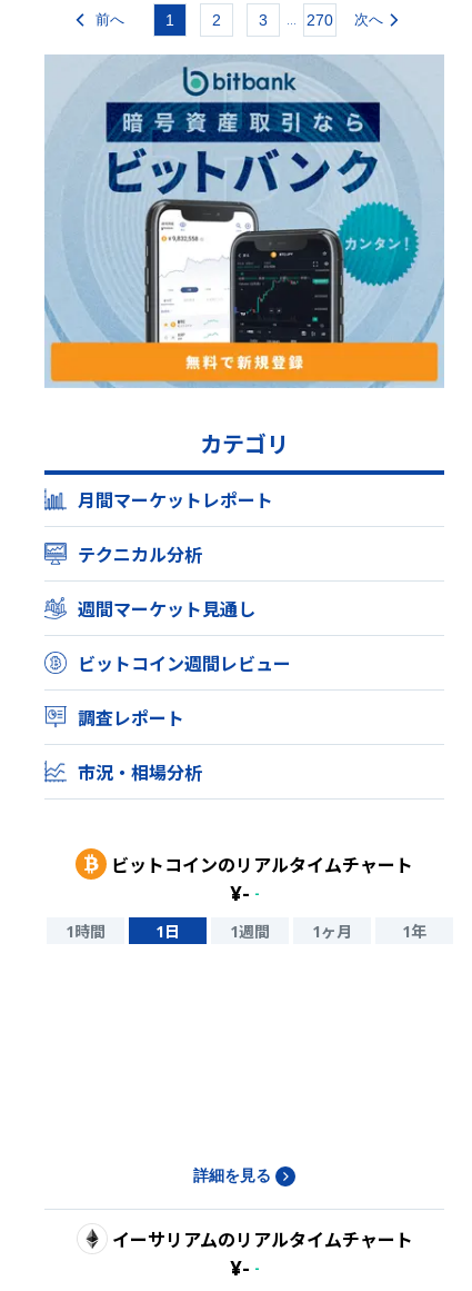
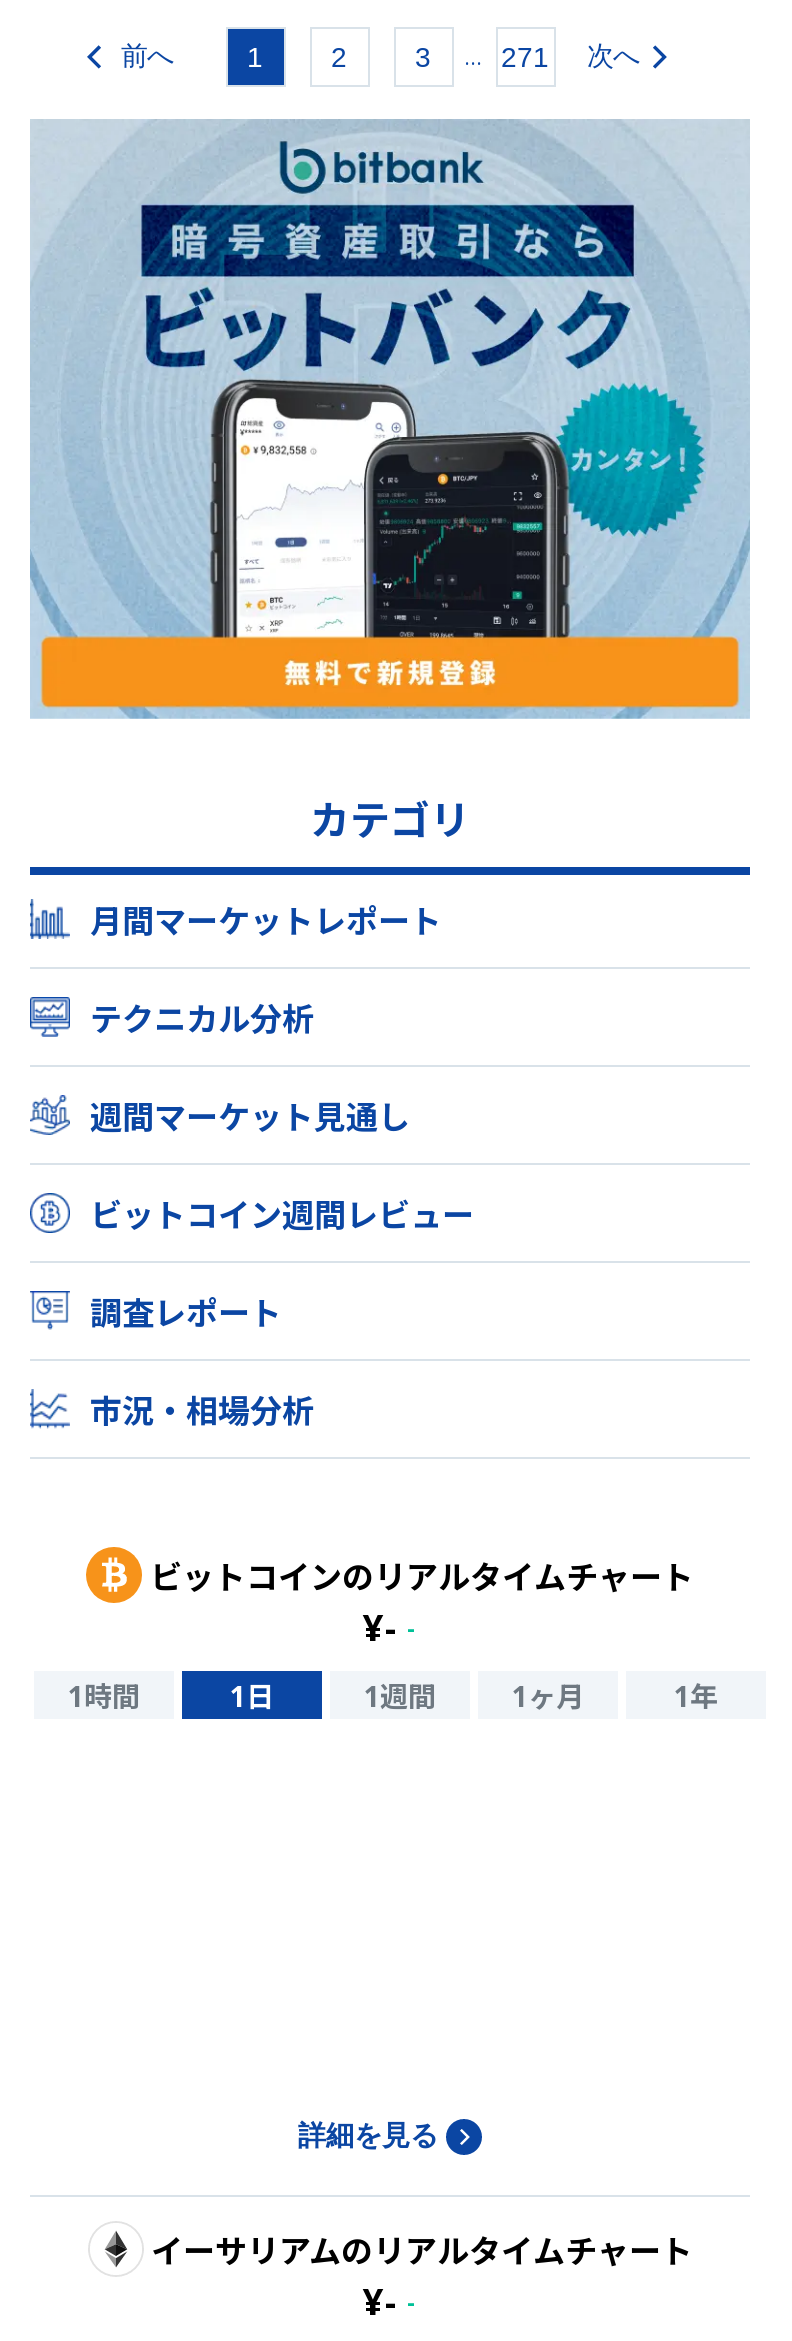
- 270
+ 271
